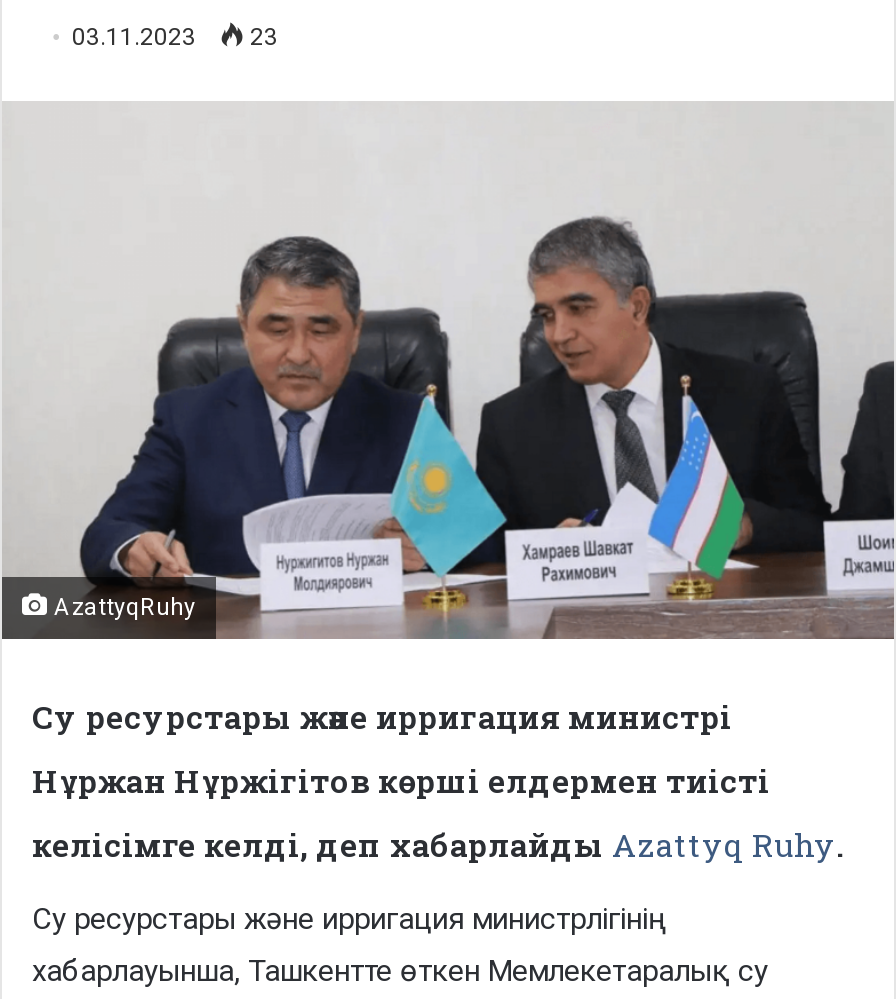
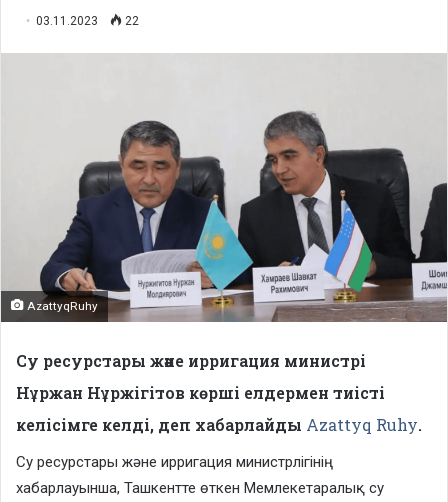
- 03.11.2023 23
+ 03.11.2023 22
